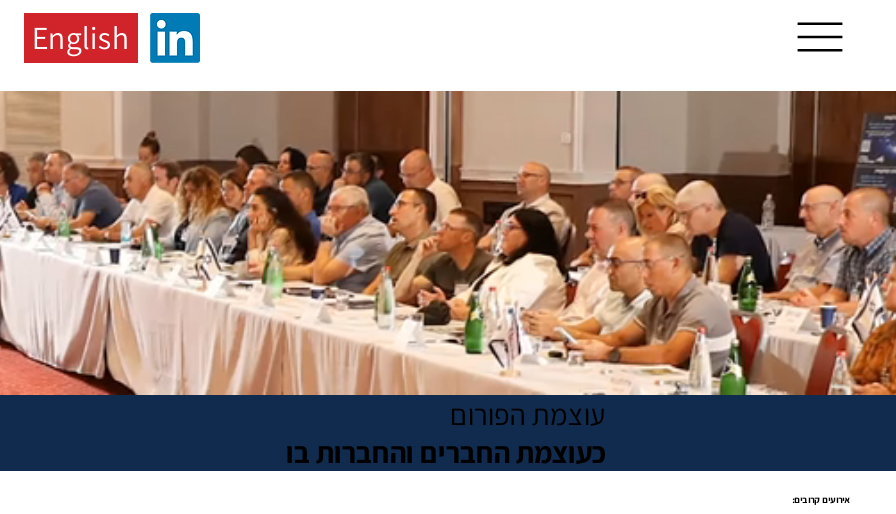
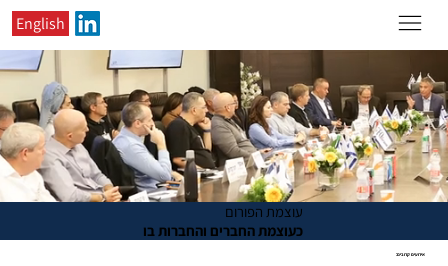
- [image]
+ [image]
